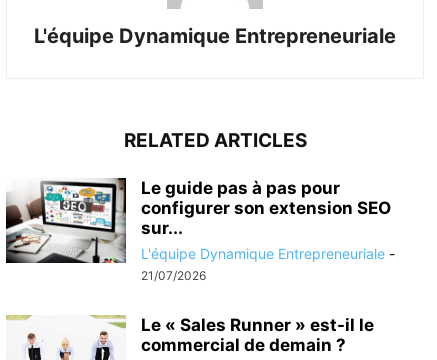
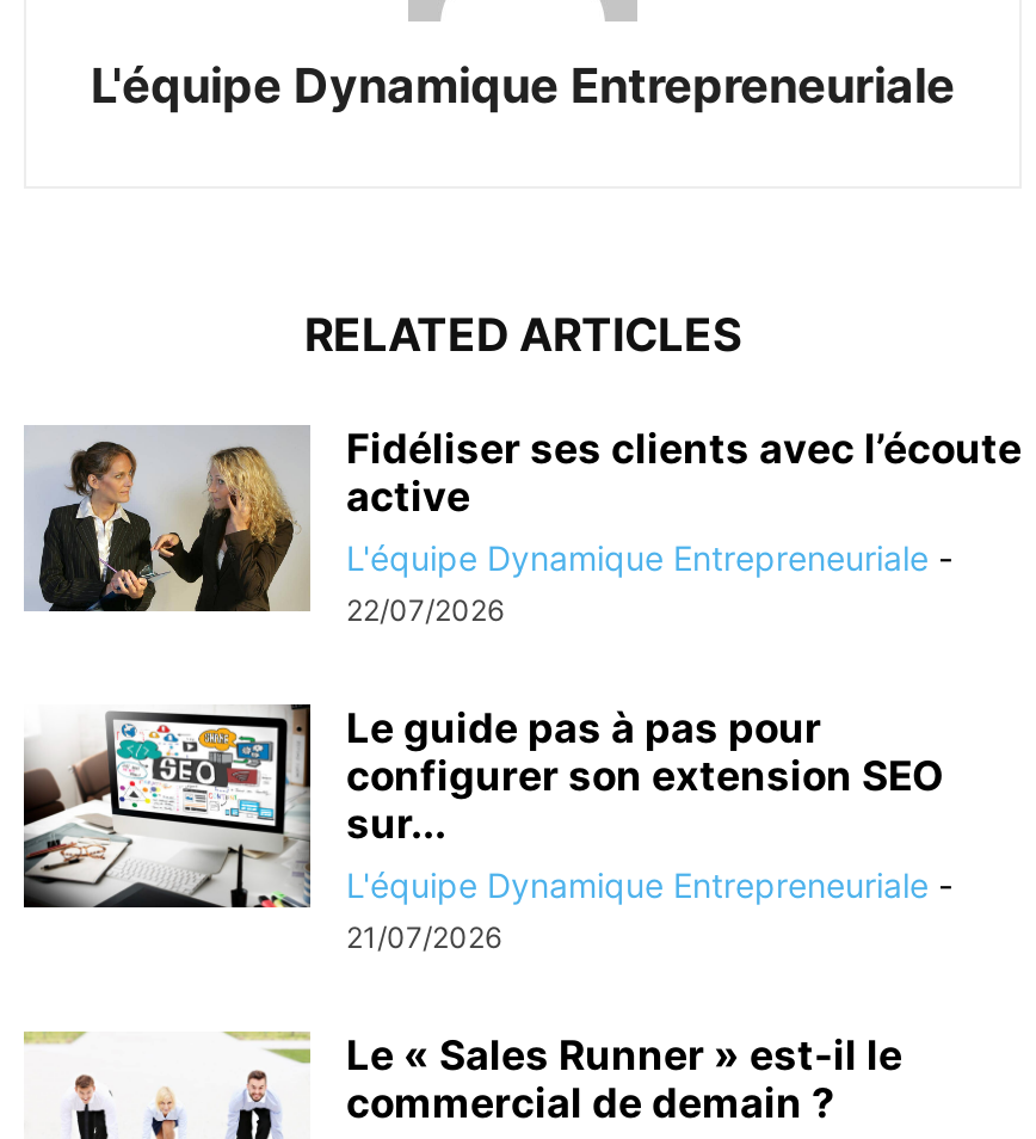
+ [image]
+ Fidéliser ses clients avec l’écoute
+ active
+ L'équipe Dynamique Entrepreneuriale -
+ 22/07/2026
